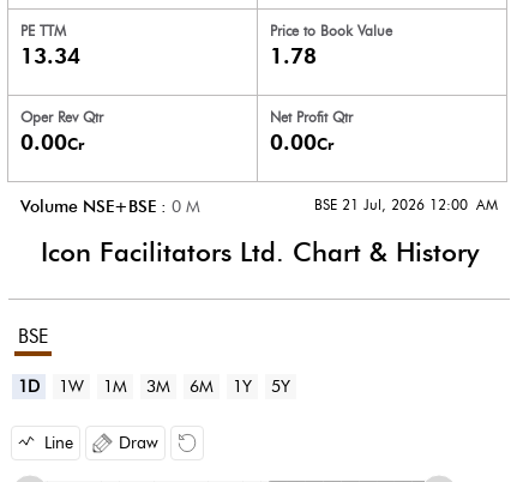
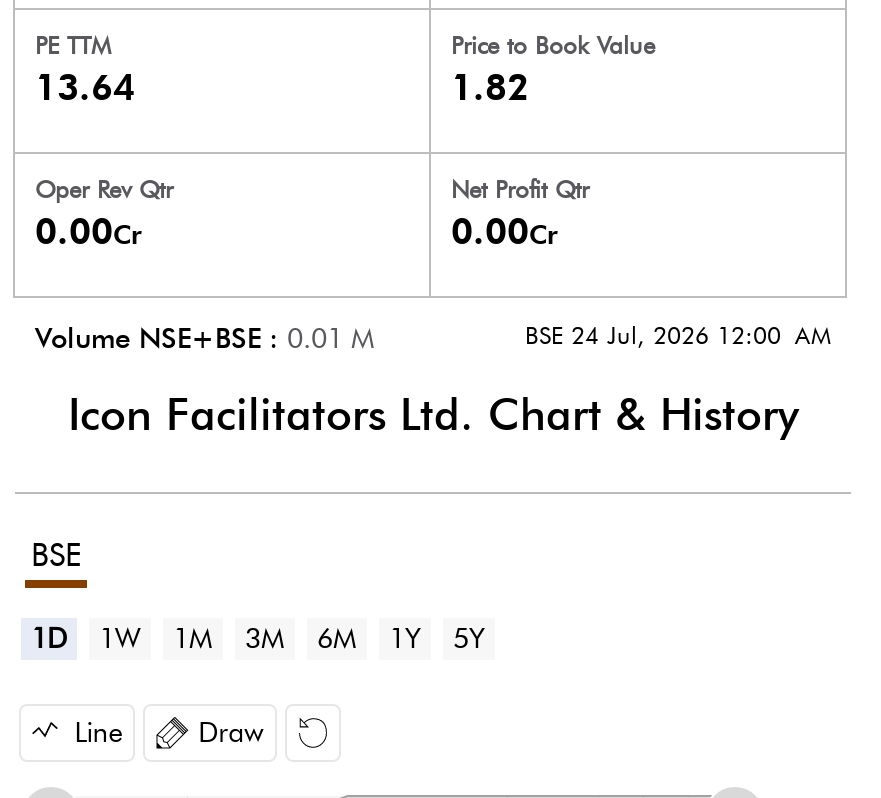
- 13.34
+ 13.64

- 1.78
+ 1.82

- Volume NSE+BSE : 0 M
+ Volume NSE+BSE : 0.01 M

- BSE 21 Jul, 2026 12:00 AM
+ BSE 24 Jul, 2026 12:00 AM
